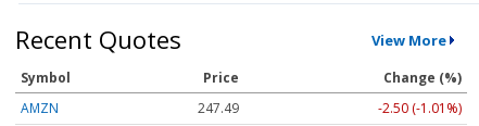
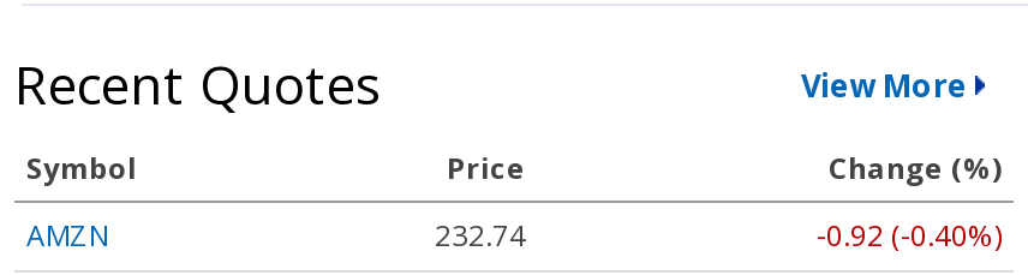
- 247.49
+ 232.74

- -2.50 (-1.01%)
+ -0.92 (-0.40%)
